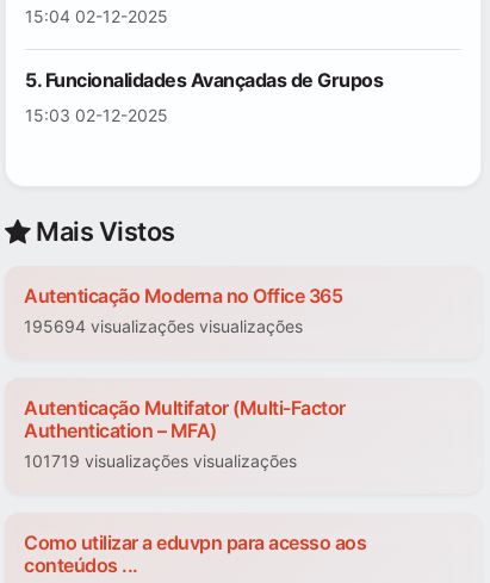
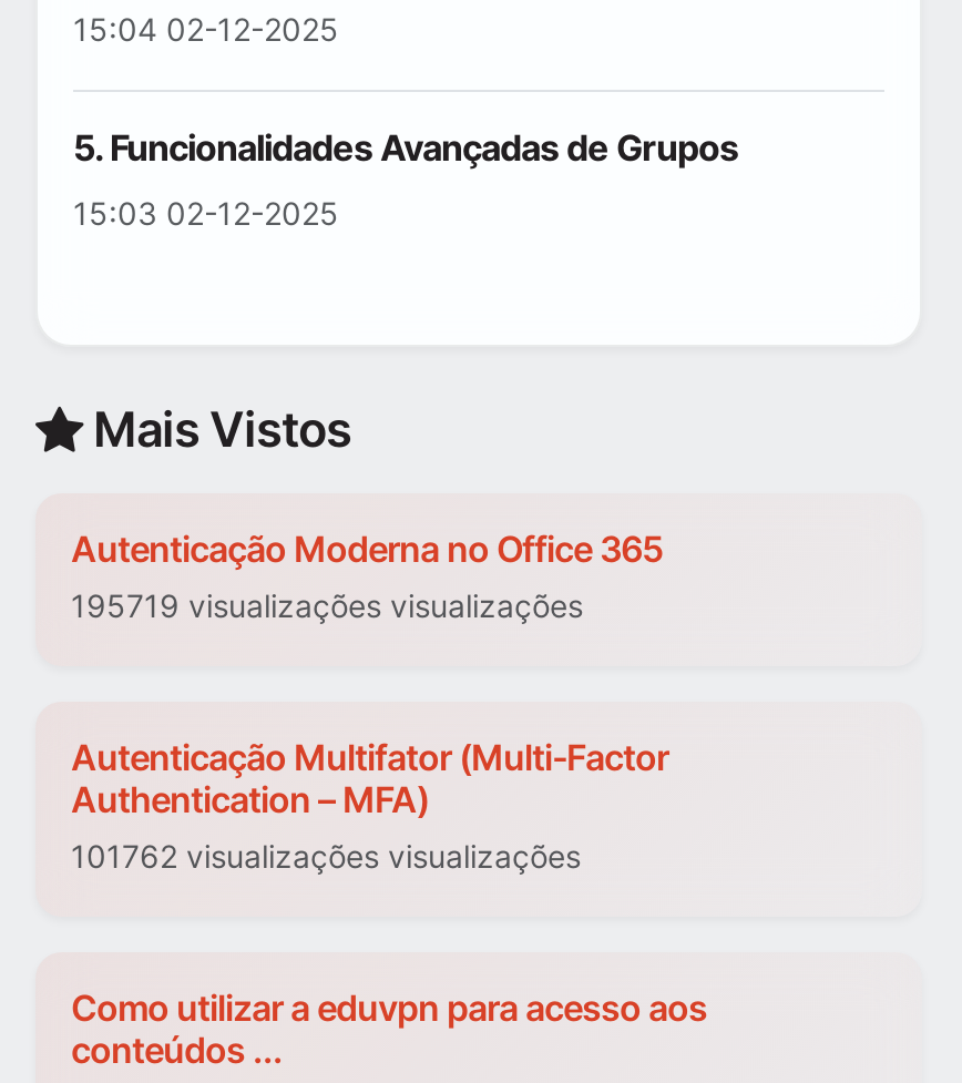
- 195694 visualizações visualizações
+ 195719 visualizações visualizações

- 101719 visualizações visualizações
+ 101762 visualizações visualizações
